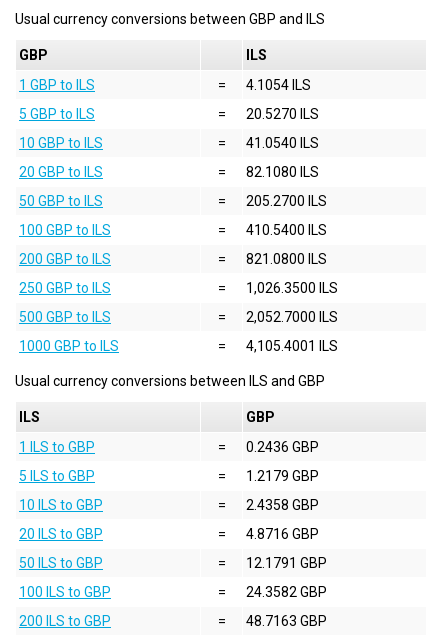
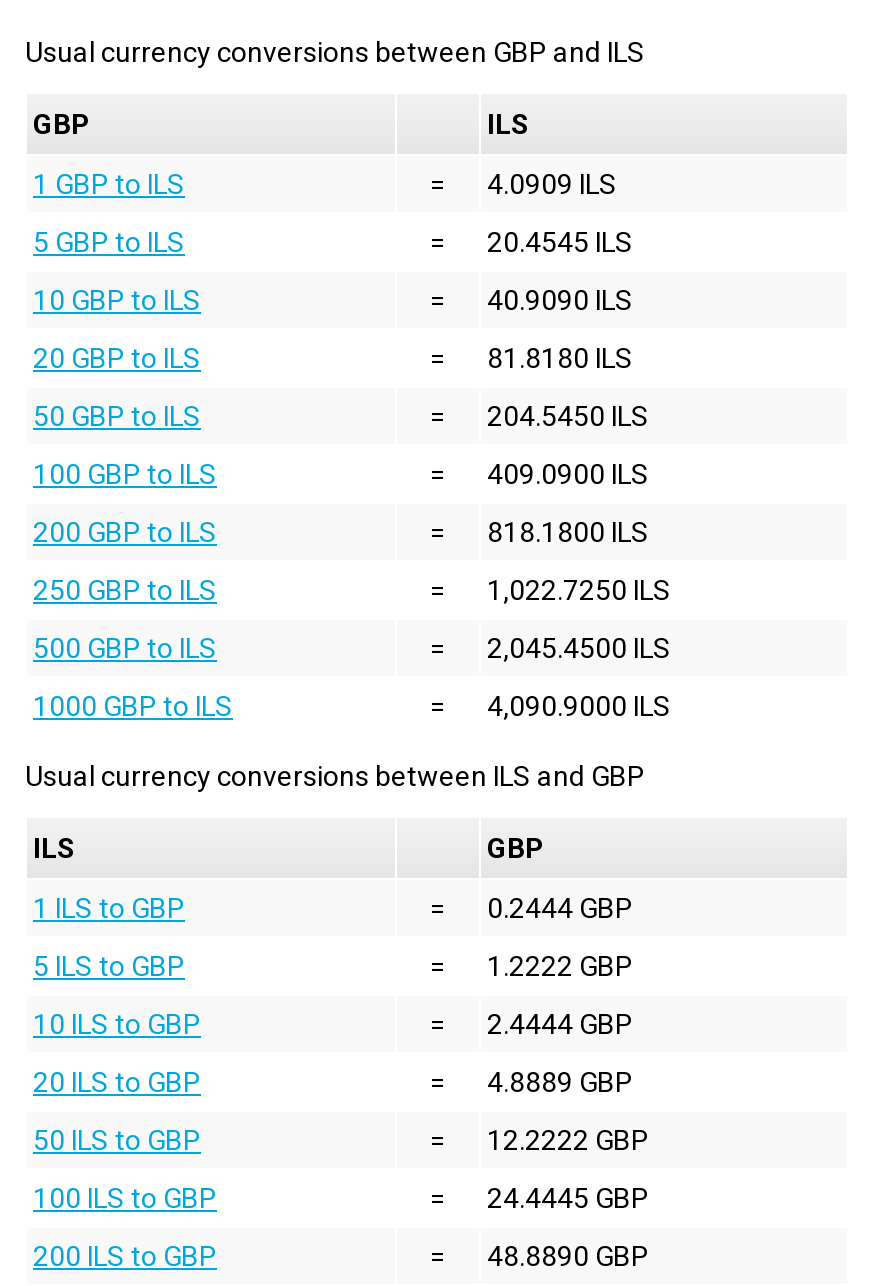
- 4.1054 ILS
+ 4.0909 ILS

- 20.5270 ILS
+ 20.4545 ILS

- 41.0540 ILS
+ 40.9090 ILS

- 82.1080 ILS
+ 81.8180 ILS

- 205.2700 ILS
+ 204.5450 ILS

- 410.5400 ILS
+ 409.0900 ILS

- 821.0800 ILS
+ 818.1800 ILS

- 1,026.3500 ILS
+ 1,022.7250 ILS

- 2,052.7000 ILS
+ 2,045.4500 ILS

- 4,105.4001 ILS
+ 4,090.9000 ILS

- 0.2436 GBP
+ 0.2444 GBP

- 1.2179 GBP
+ 1.2222 GBP

- 2.4358 GBP
+ 2.4444 GBP

- 4.8716 GBP
+ 4.8889 GBP

- 12.1791 GBP
+ 12.2222 GBP

- 24.3582 GBP
+ 24.4445 GBP

- 48.7163 GBP
+ 48.8890 GBP
